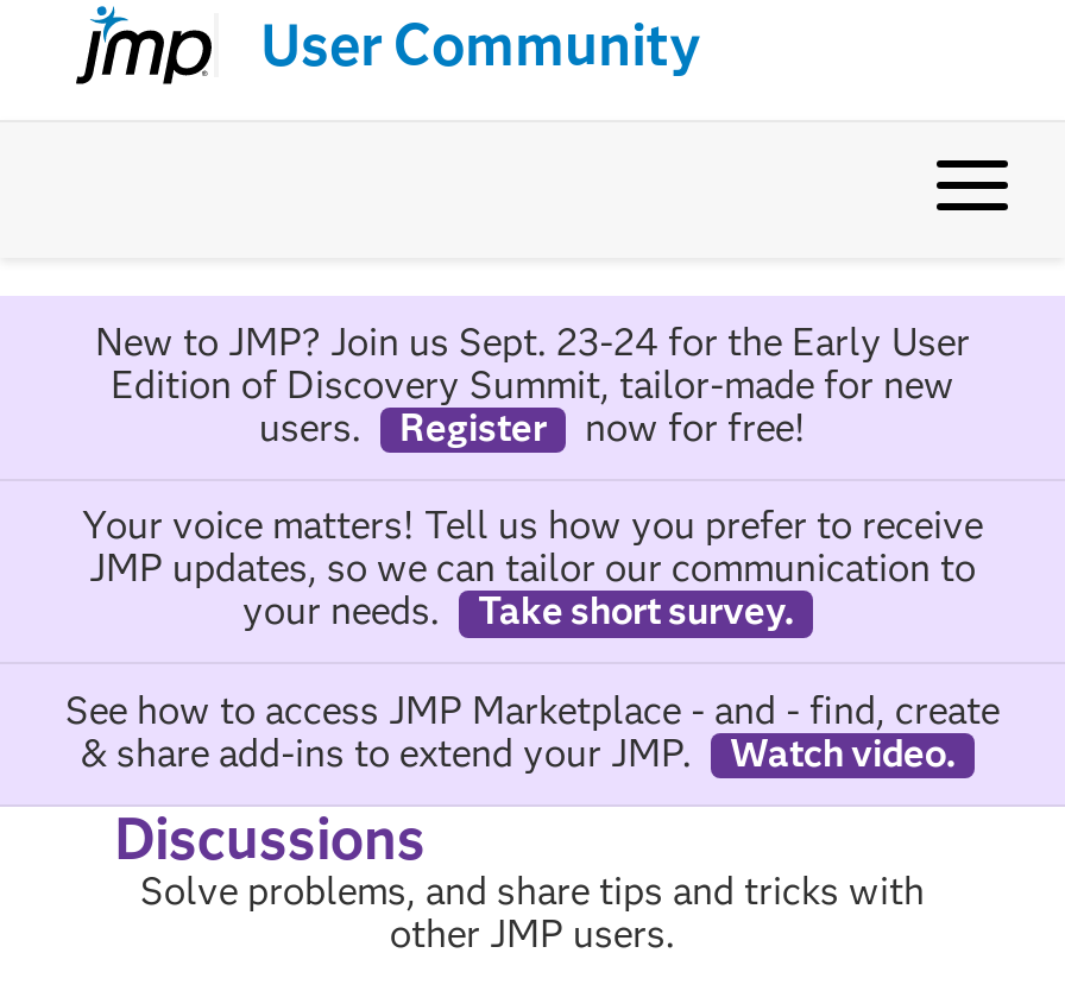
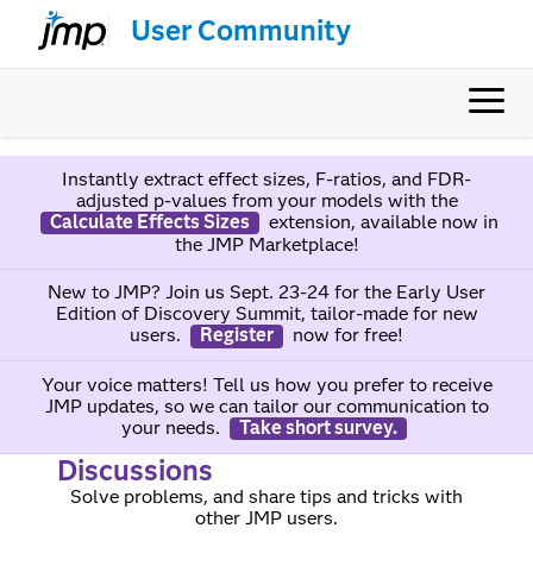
+ Instantly extract effect sizes, F-ratios, and FDR-
+ adjusted p-values from your models with the
+ Calculate Effects Sizes
+ extension, available now in
+ the JMP Marketplace!

moved down: New to JMP? Join us Sept. 23-24 for the Early User | Edition of Discovery Summit, tailor-made for new | users. | ... | your needs. | Take short survey.

- See how to access JMP Marketplace - and - find, create
- & share add-ins to extend your JMP.
- Watch video.
